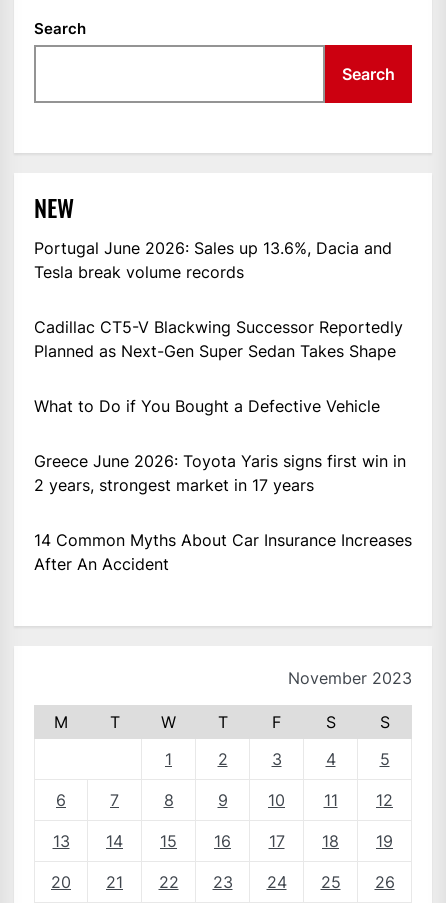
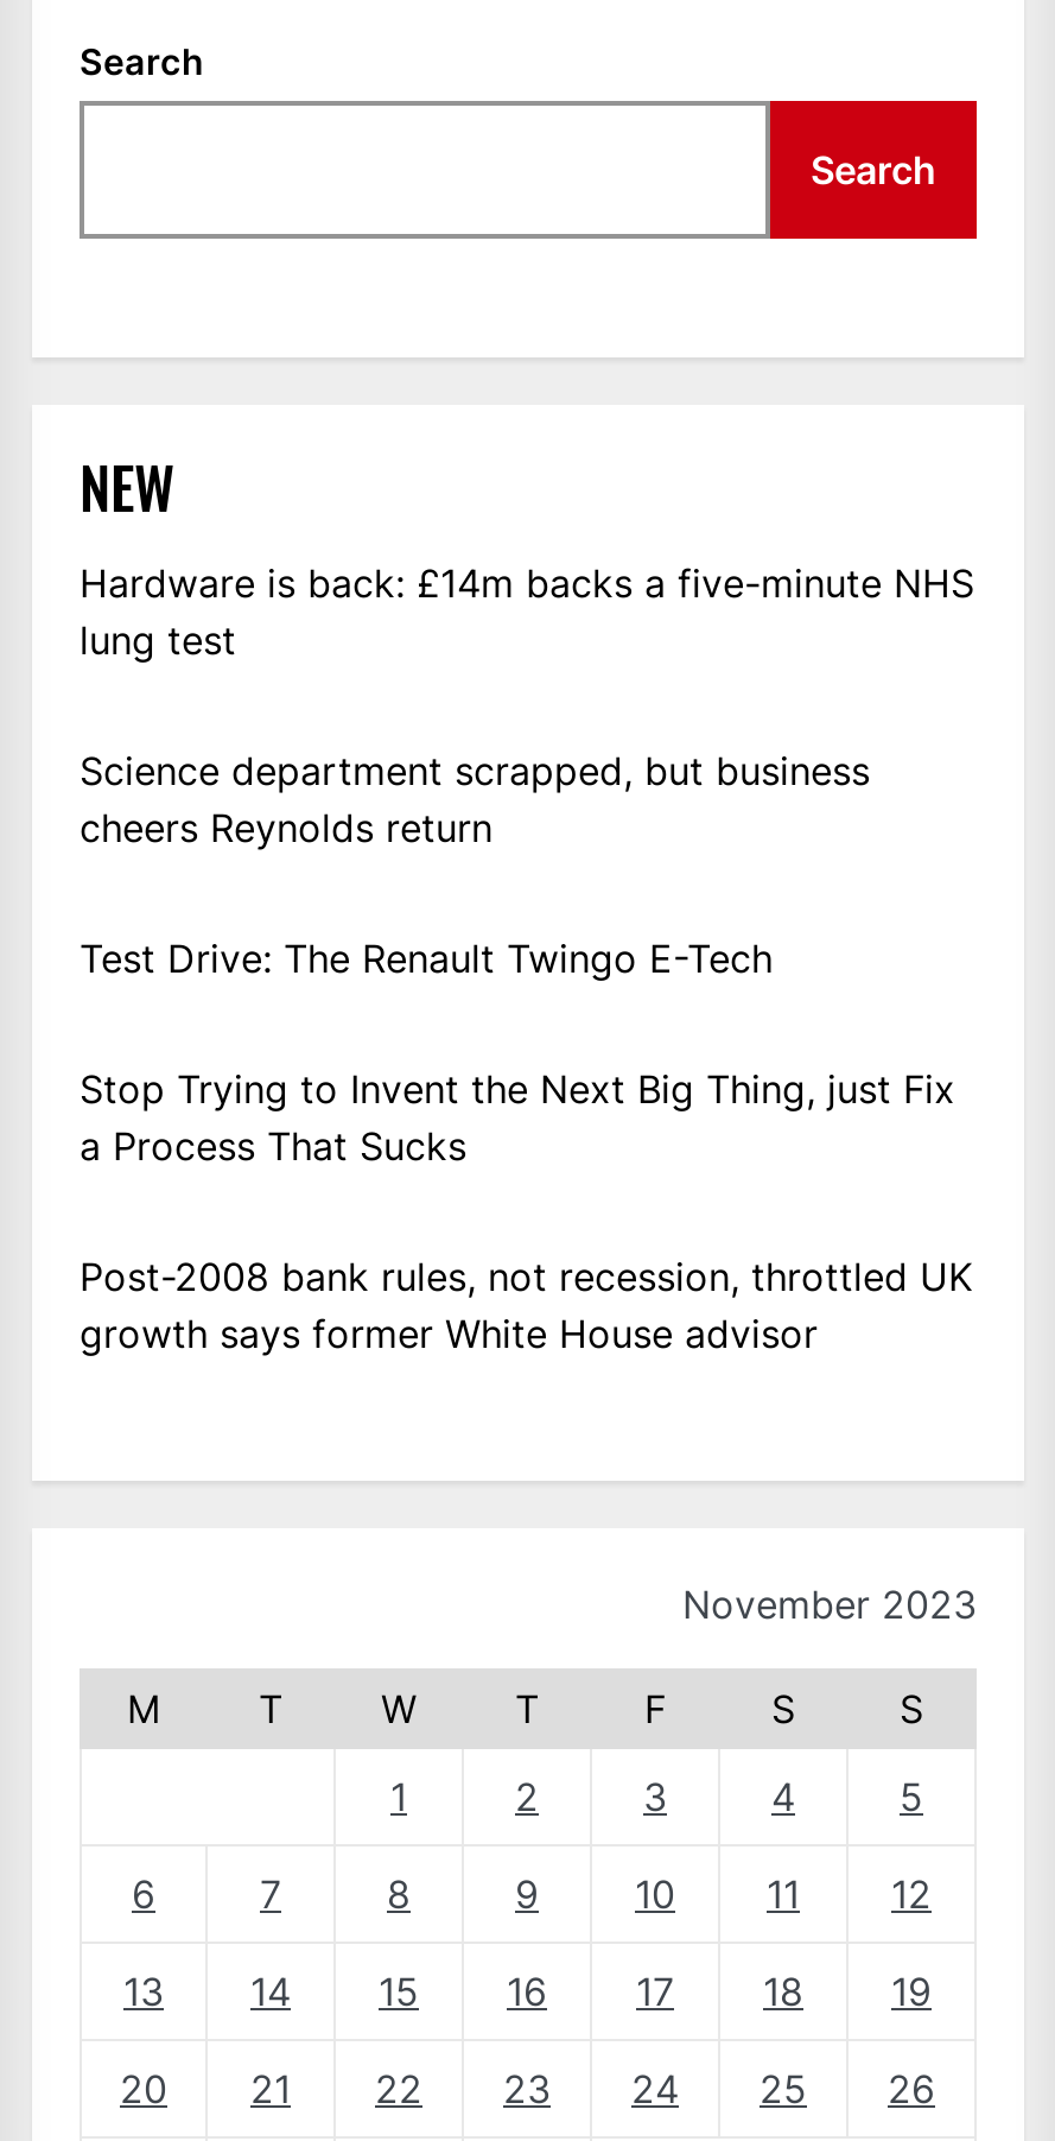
- Portugal June 2026: Sales up 13.6%, Dacia and
- Tesla break volume records
+ Hardware is back: £14m backs a five-minute NHS
+ lung test

- Cadillac CT5-V Blackwing Successor Reportedly
- Planned as Next-Gen Super Sedan Takes Shape
+ Science department scrapped, but business
+ cheers Reynolds return

- What to Do if You Bought a Defective Vehicle
+ Test Drive: The Renault Twingo E-Tech

- Greece June 2026: Toyota Yaris signs first win in
- 2 years, strongest market in 17 years
+ Stop Trying to Invent the Next Big Thing, just Fix
+ a Process That Sucks

- 14 Common Myths About Car Insurance Increases
- After An Accident
+ Post-2008 bank rules, not recession, throttled UK
+ growth says former White House advisor
